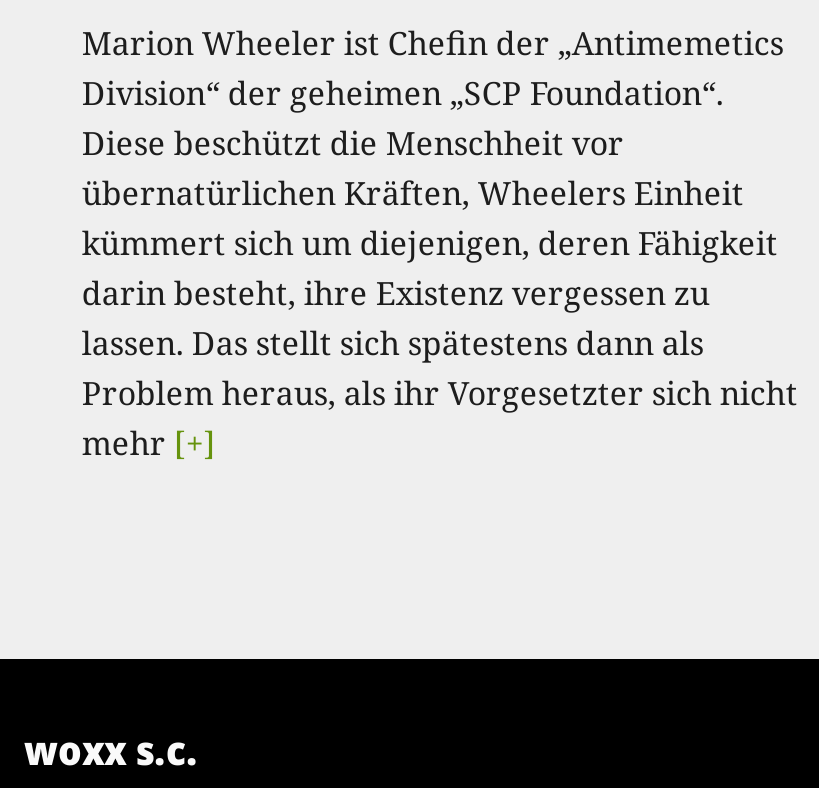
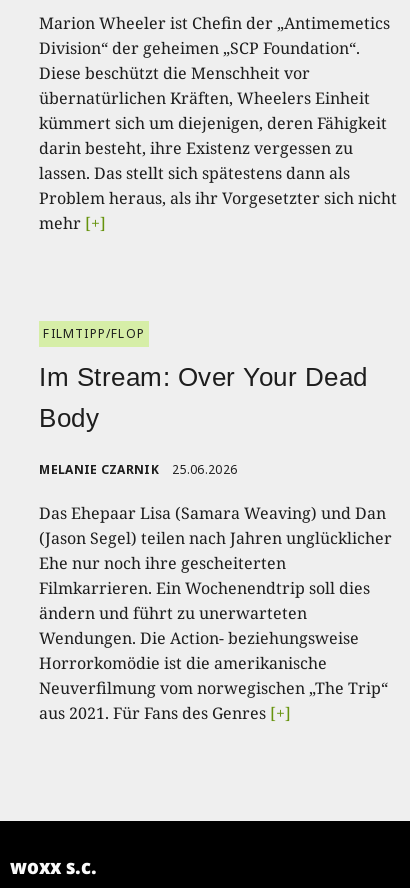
+ FILMTIPP/FLOP
+ Im Stream: Over Your Dead
+ Body
+ MELANIE CZARNIK
+ 25.06.2026
+ Das Ehepaar Lisa (Samara Weaving) und Dan
+ (Jason Segel) teilen nach Jahren unglücklicher
+ Ehe nur noch ihre gescheiterten
+ Filmkarrieren. Ein Wochenendtrip soll dies
+ ändern und führt zu unerwarteten
+ Wendungen. Die Action- beziehungsweise
+ Horrorkomödie ist die amerikanische
+ Neuverfilmung vom norwegischen „The Trip“
+ aus 2021. Für Fans des Genres [+]
